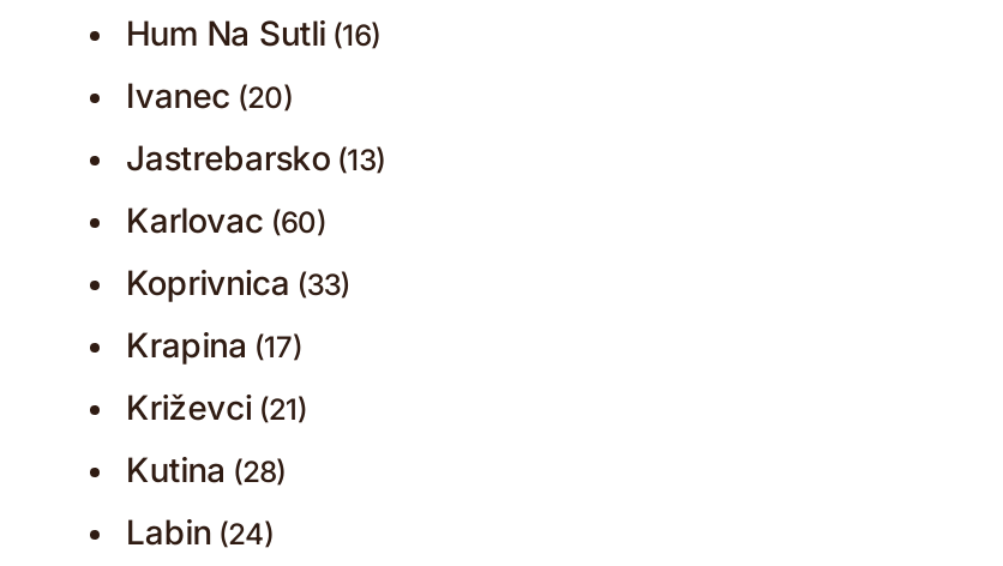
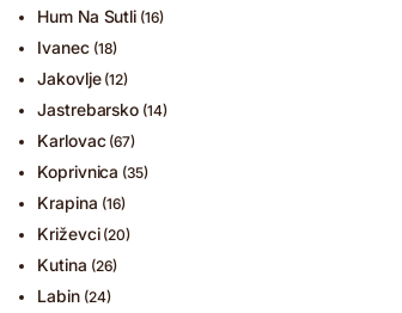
- Ivanec (20)
- Jastrebarsko (13)
- Karlovac (60)
- Koprivnica (33)
- Krapina (17)
- Križevci (21)
- Kutina (28)
+ Ivanec (18)
+ Jakovlje (12)
+ Jastrebarsko (14)
+ Karlovac (67)
+ Koprivnica (35)
+ Krapina (16)
+ Križevci (20)
+ Kutina (26)
